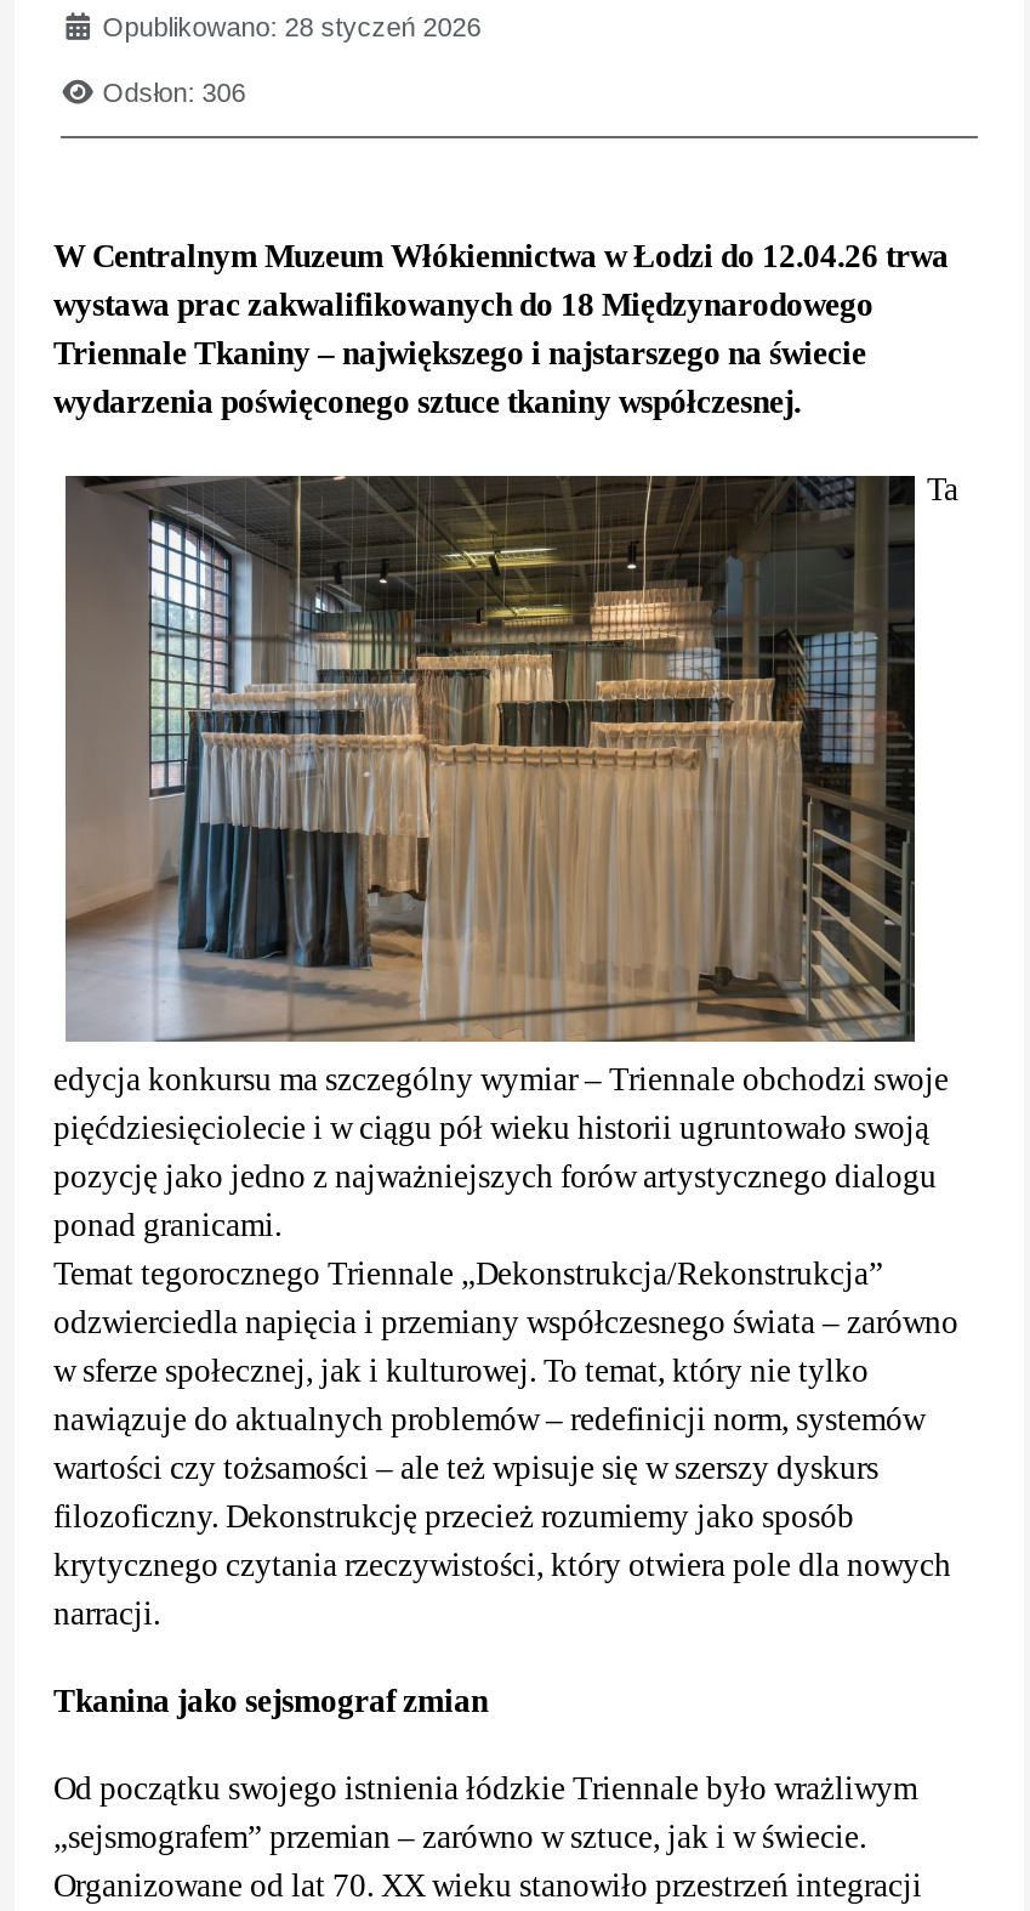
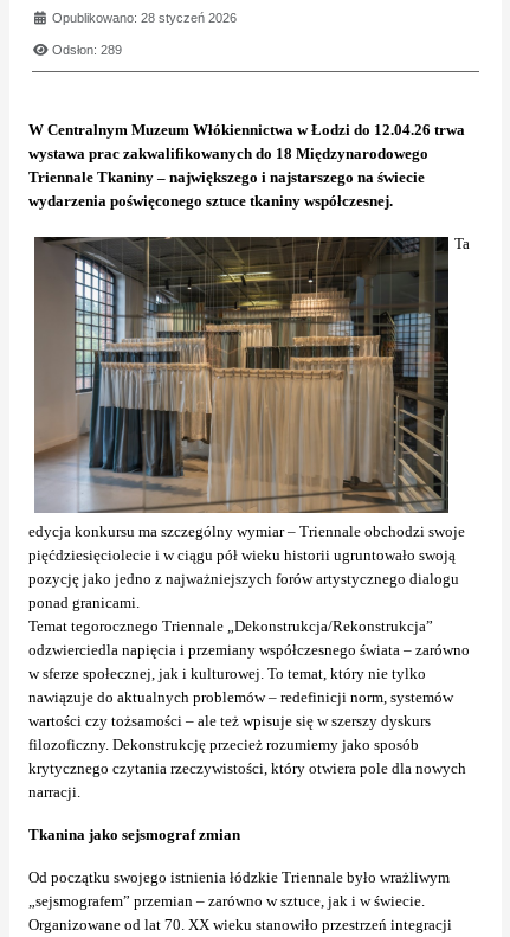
- Odsłon: 306
+ Odsłon: 289
